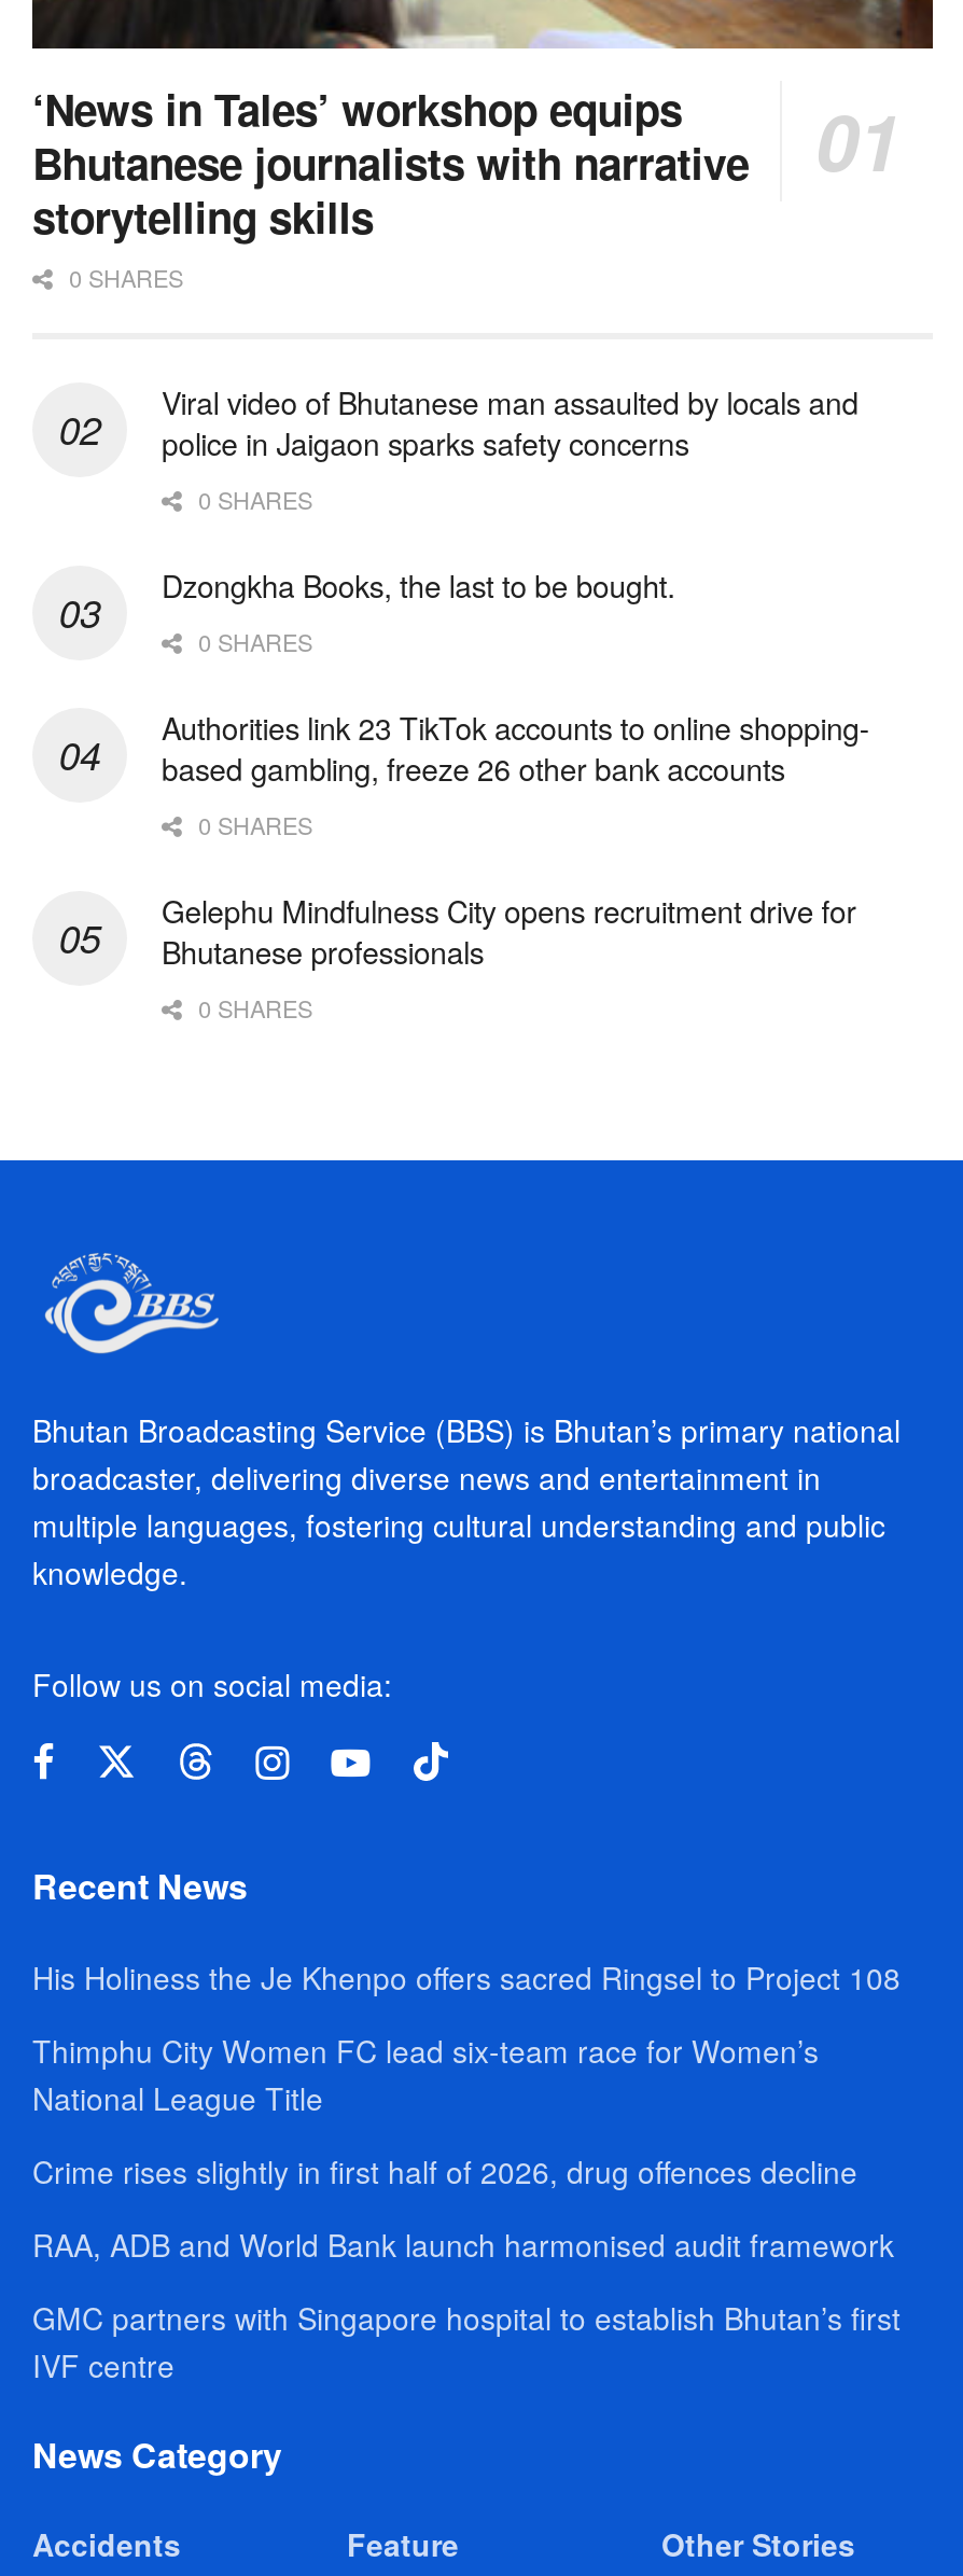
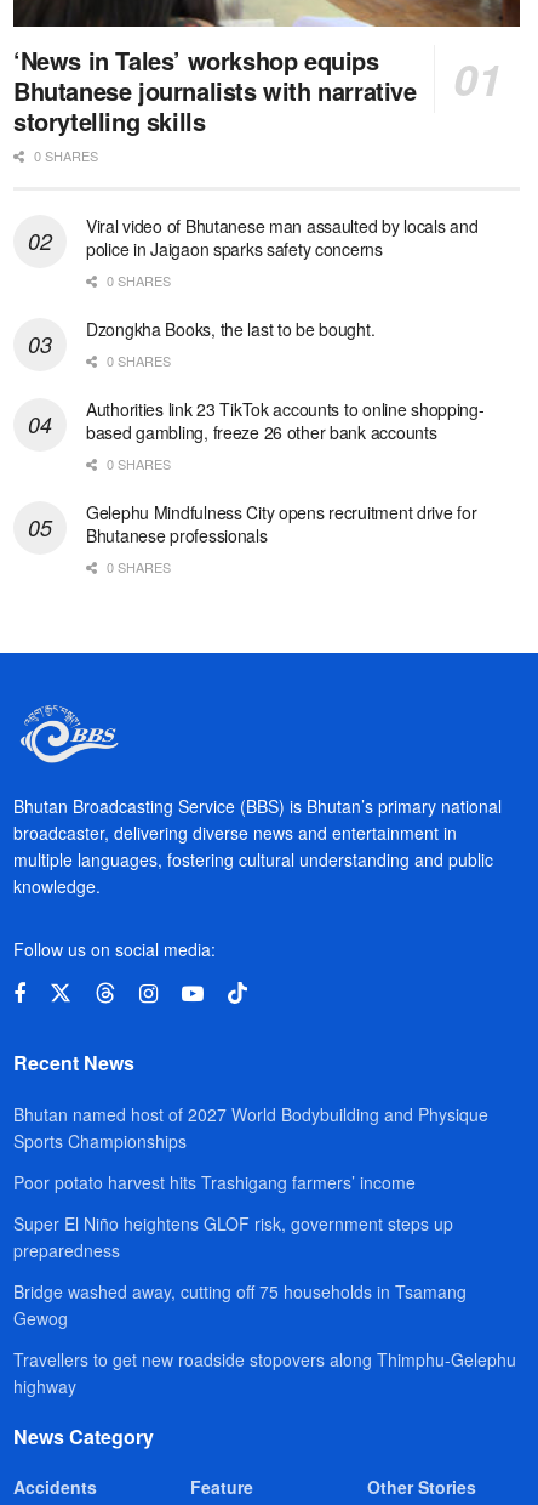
- His Holiness the Je Khenpo offers sacred Ringsel to Project 108
+ Bhutan named host of 2027 World Bodybuilding and Physique
+ Sports Championships

- Thimphu City Women FC lead six-team race for Women’s
- National League Title
+ Poor potato harvest hits Trashigang farmers’ income

- Crime rises slightly in first half of 2026, drug offences decline
+ Super El Niño heightens GLOF risk, government steps up
+ preparedness

- RAA, ADB and World Bank launch harmonised audit framework
+ Bridge washed away, cutting off 75 households in Tsamang
+ Gewog

- GMC partners with Singapore hospital to establish Bhutan’s first
- IVF centre
+ Travellers to get new roadside stopovers along Thimphu-Gelephu
+ highway
